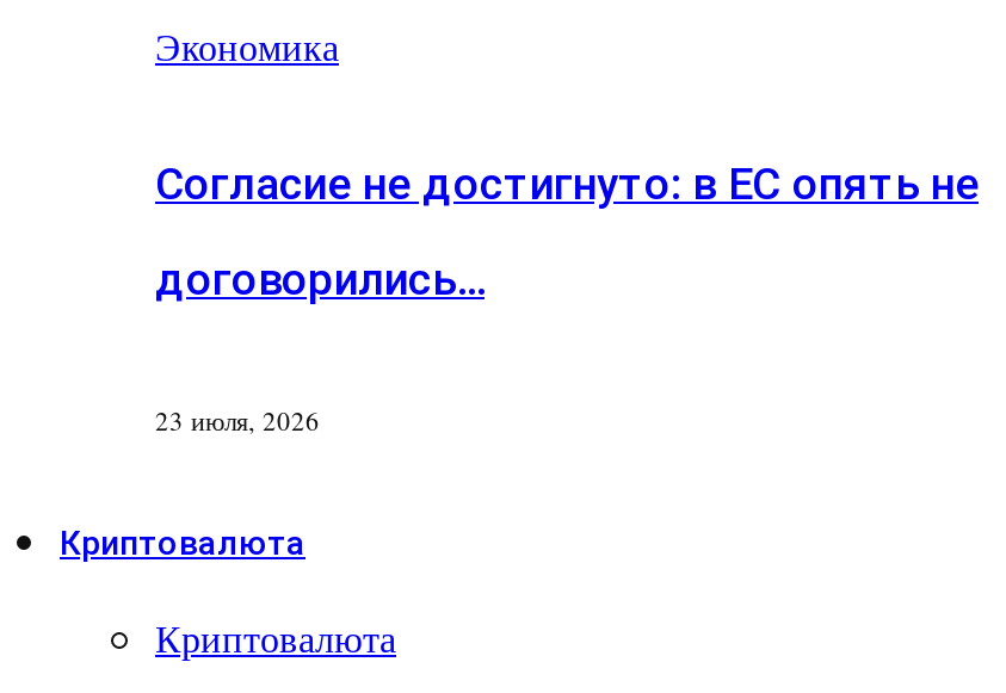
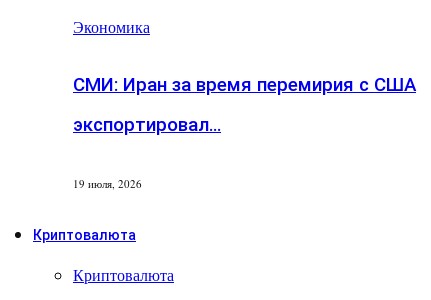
- Согласие не достигнуто: в ЕС опять не
+ СМИ: Иран за время перемирия с США

- договорились…
+ экспортировал…

- 23 июля, 2026
+ 19 июля, 2026
